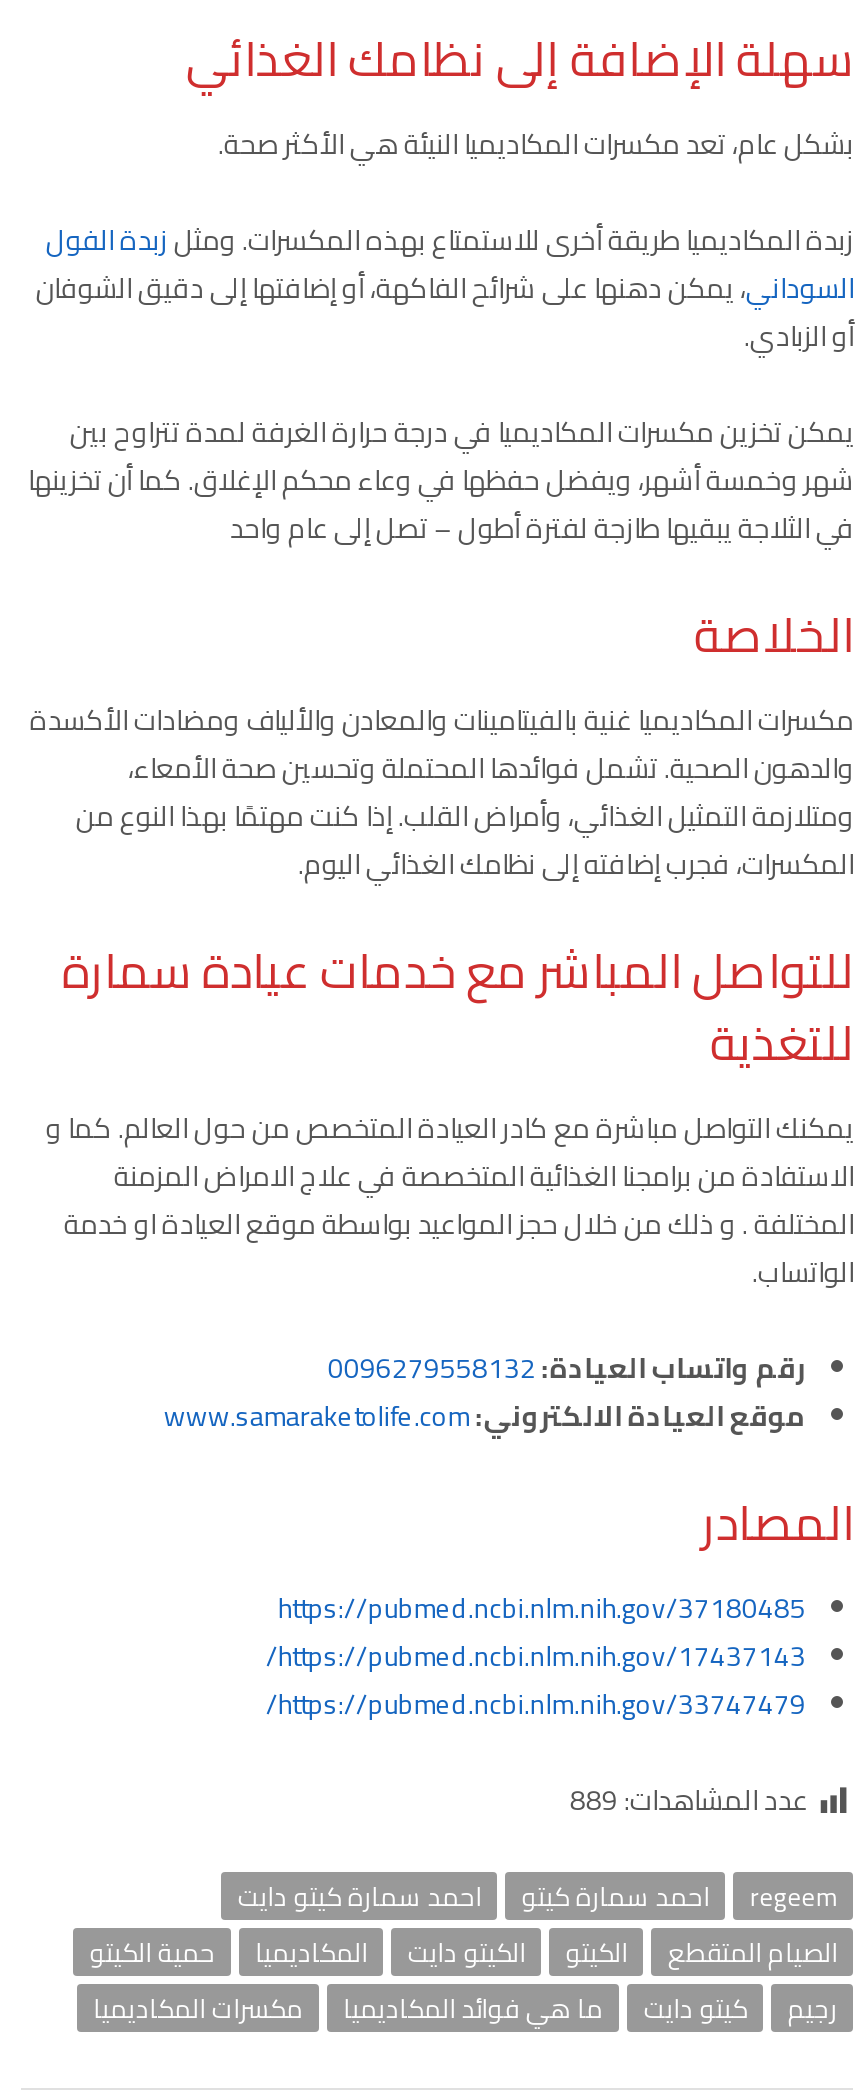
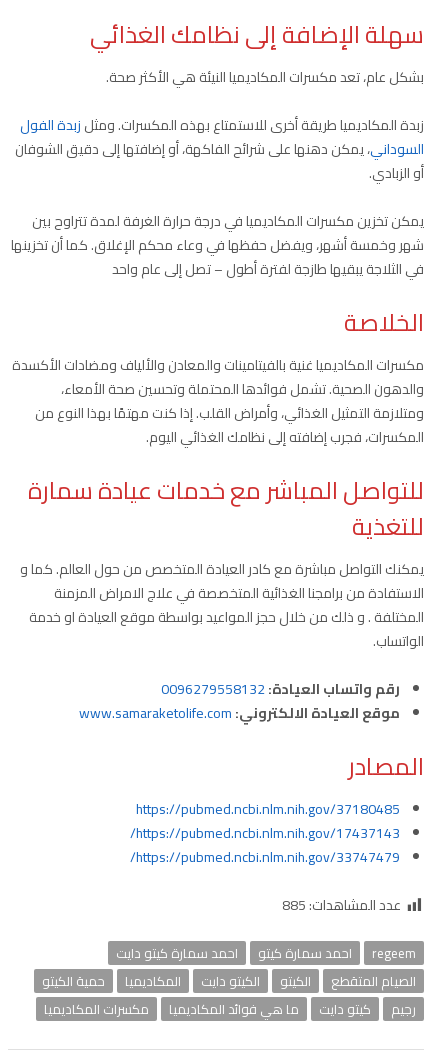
- عدد المشاهدات: 889
+ عدد المشاهدات: 885
